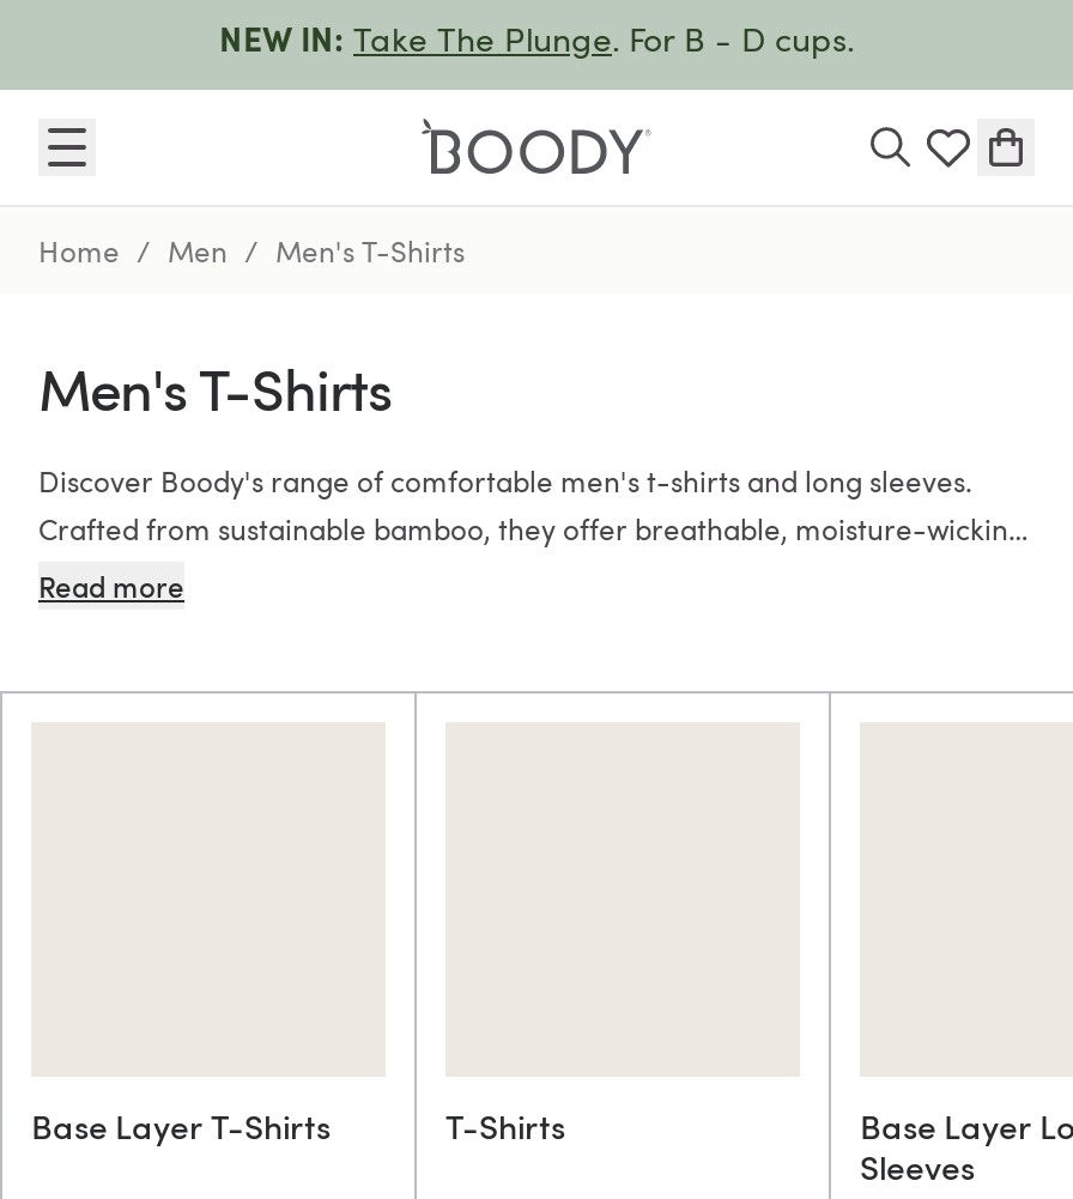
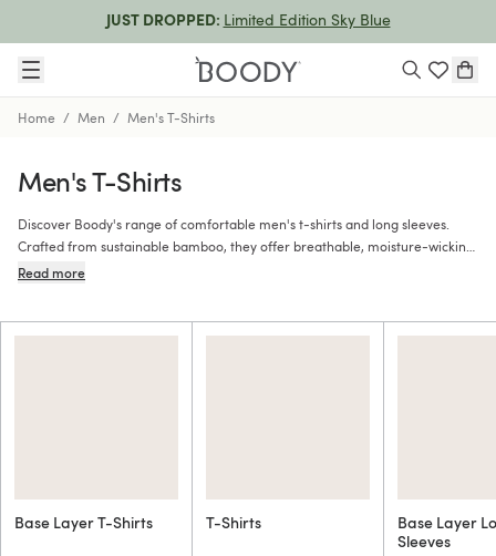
- NEW IN: Take The Plunge. For B - D cups.
+ JUST DROPPED: Limited Edition Sky Blue
